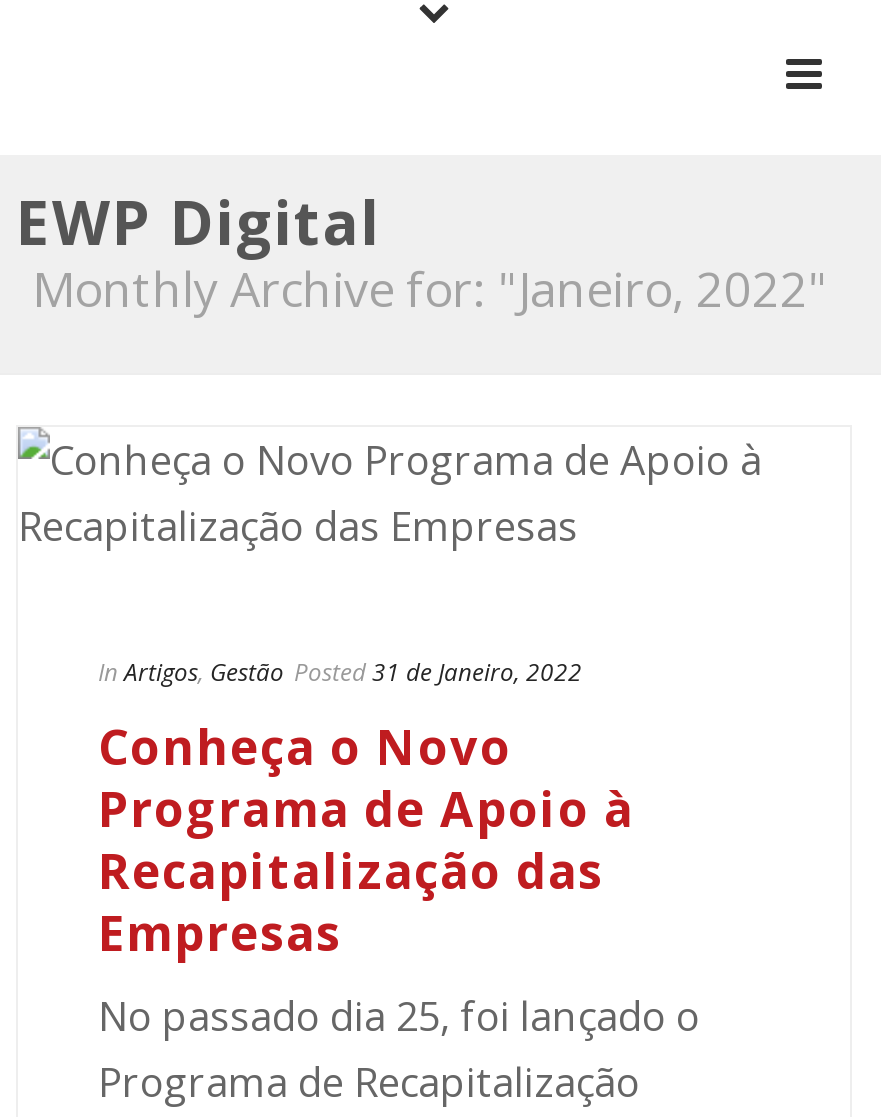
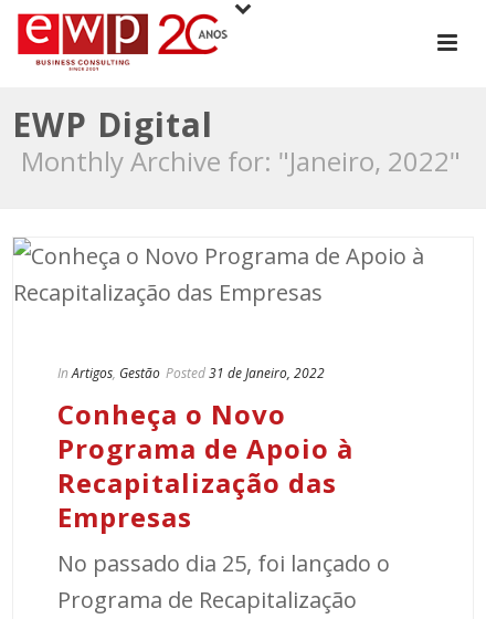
+ [image]

+ [image]
